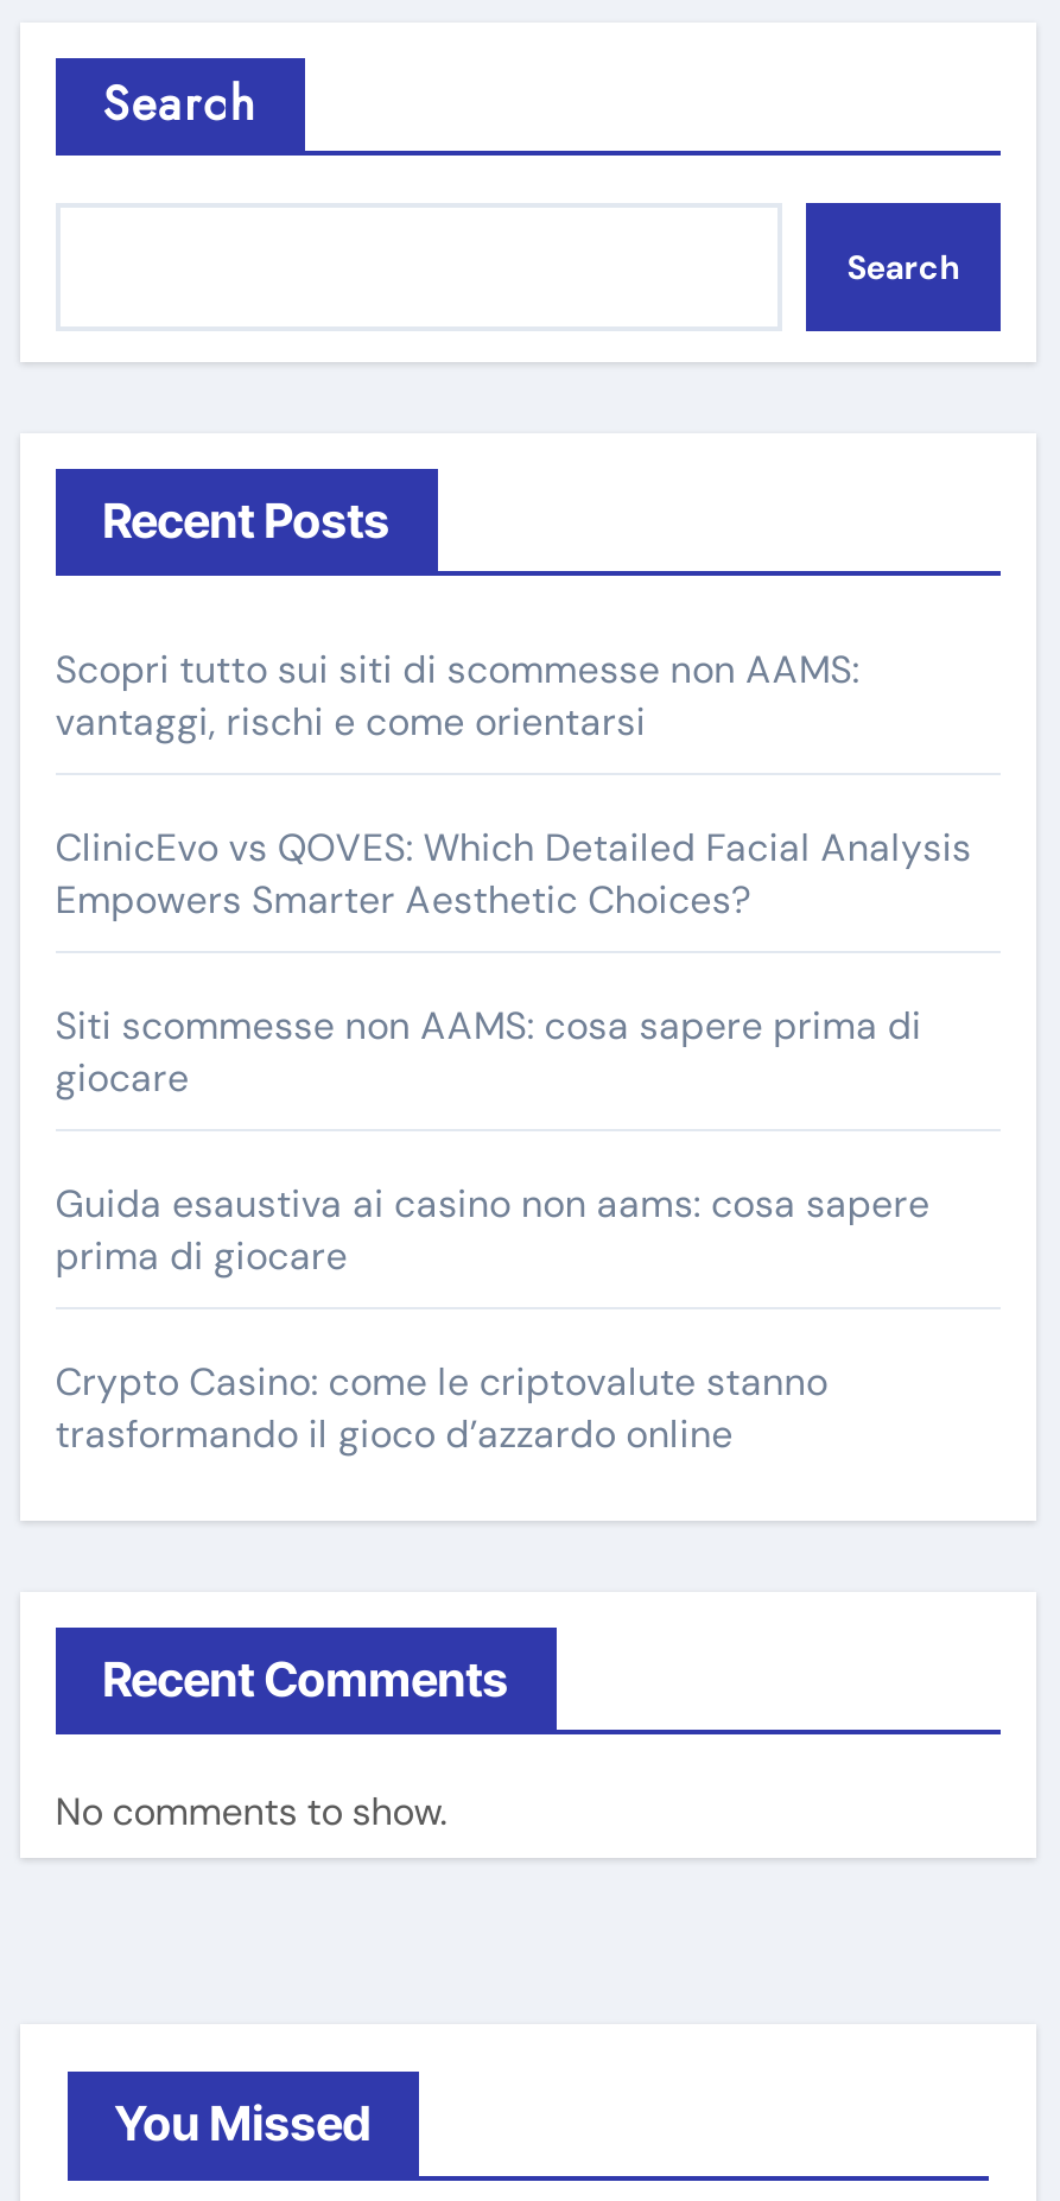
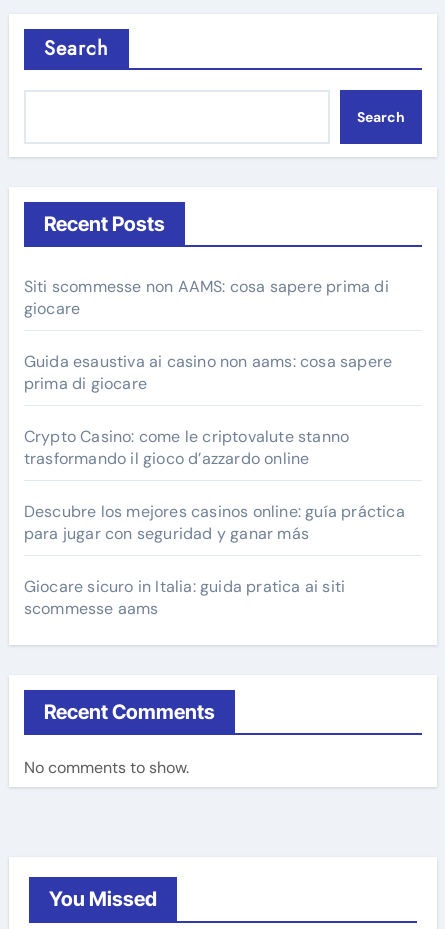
- Scopri tutto sui siti di scommesse non AAMS:
- vantaggi, rischi e come orientarsi
- ClinicEvo vs QOVES: Which Detailed Facial Analysis
- Empowers Smarter Aesthetic Choices?

moved up: Siti scommesse non AAMS: cosa sapere prima di | giocare | Guida esaustiva ai casino non aams: cosa sapere | prima di giocare | Crypto Casino: come le criptovalute stanno | trasformando il gioco d’azzardo online

+ Descubre los mejores casinos online: guía práctica
+ para jugar con seguridad y ganar más
+ Giocare sicuro in Italia: guida pratica ai siti
+ scommesse aams
